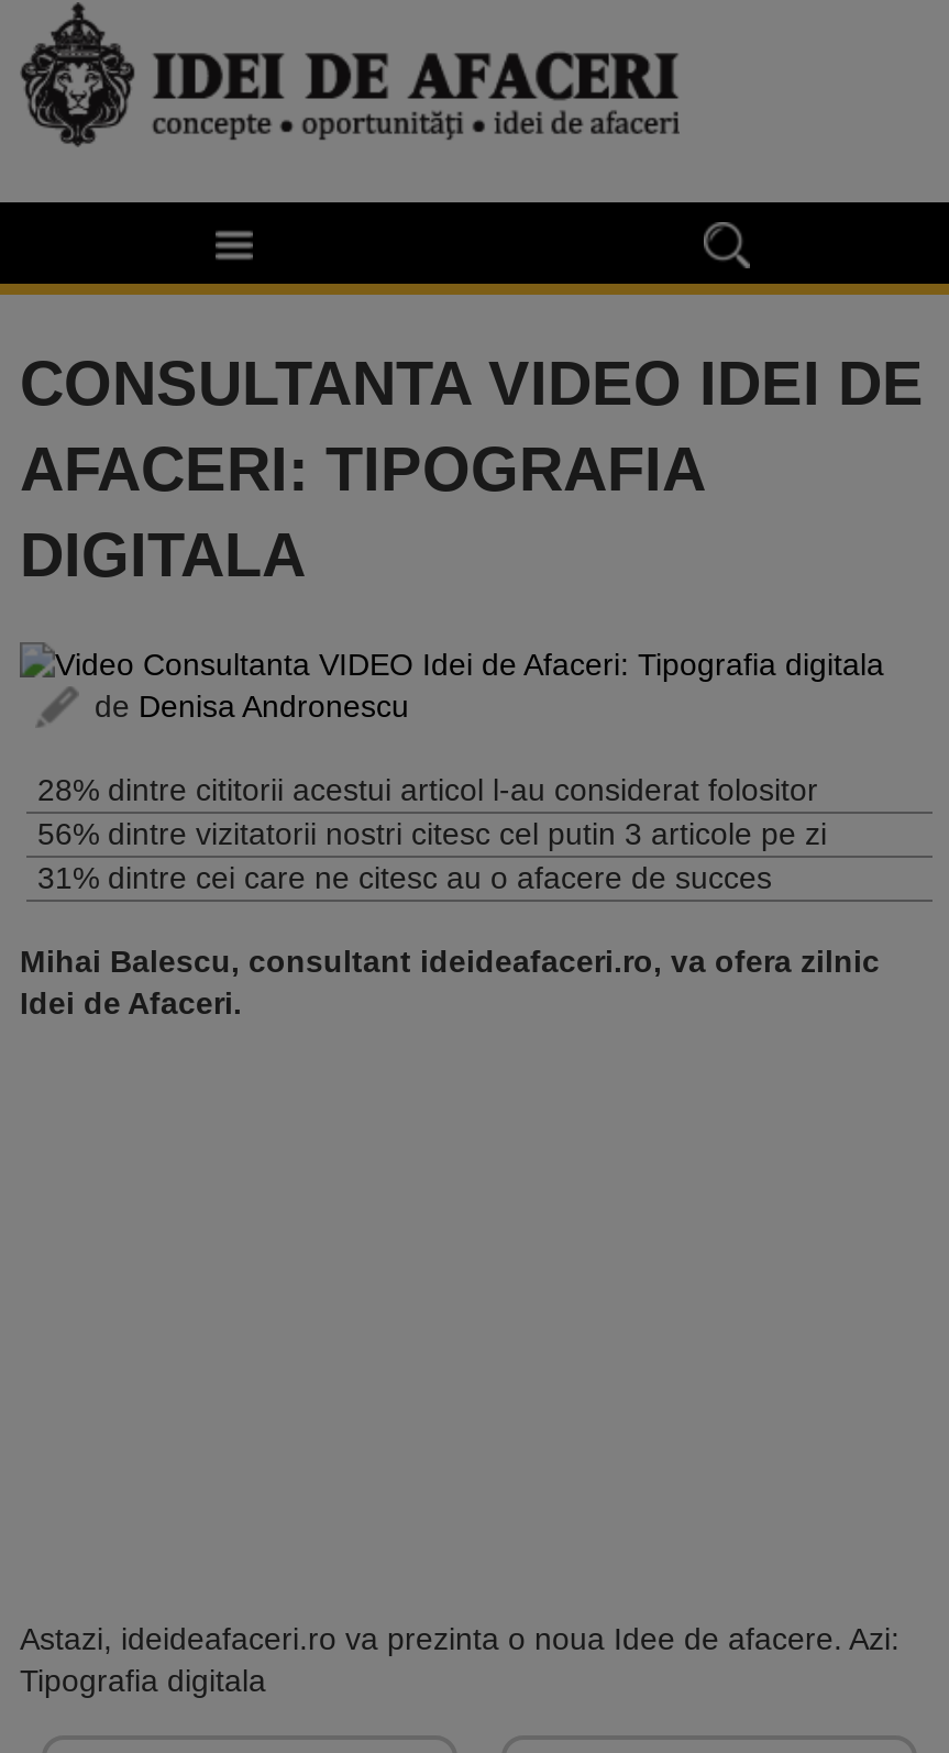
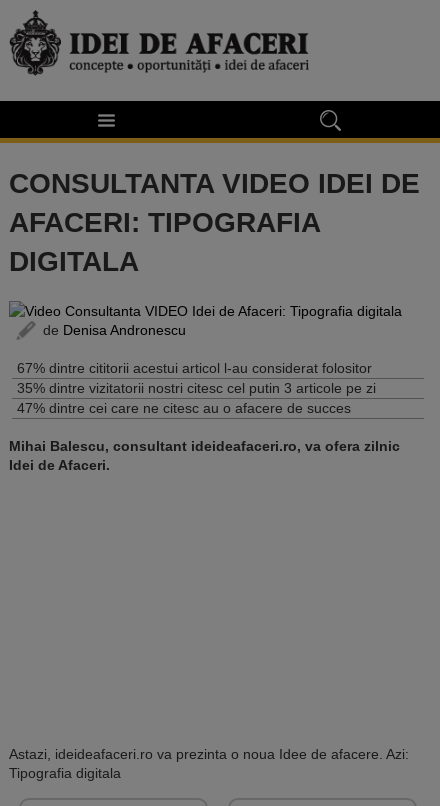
- 28% dintre cititorii acestui articol l-au considerat folositor
+ 67% dintre cititorii acestui articol l-au considerat folositor

- 56% dintre vizitatorii nostri citesc cel putin 3 articole pe zi
+ 35% dintre vizitatorii nostri citesc cel putin 3 articole pe zi

- 31% dintre cei care ne citesc au o afacere de succes
+ 47% dintre cei care ne citesc au o afacere de succes
